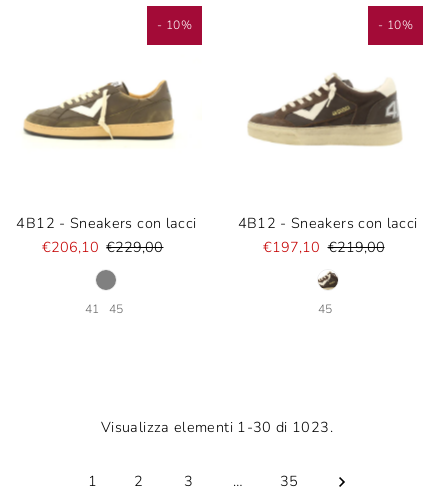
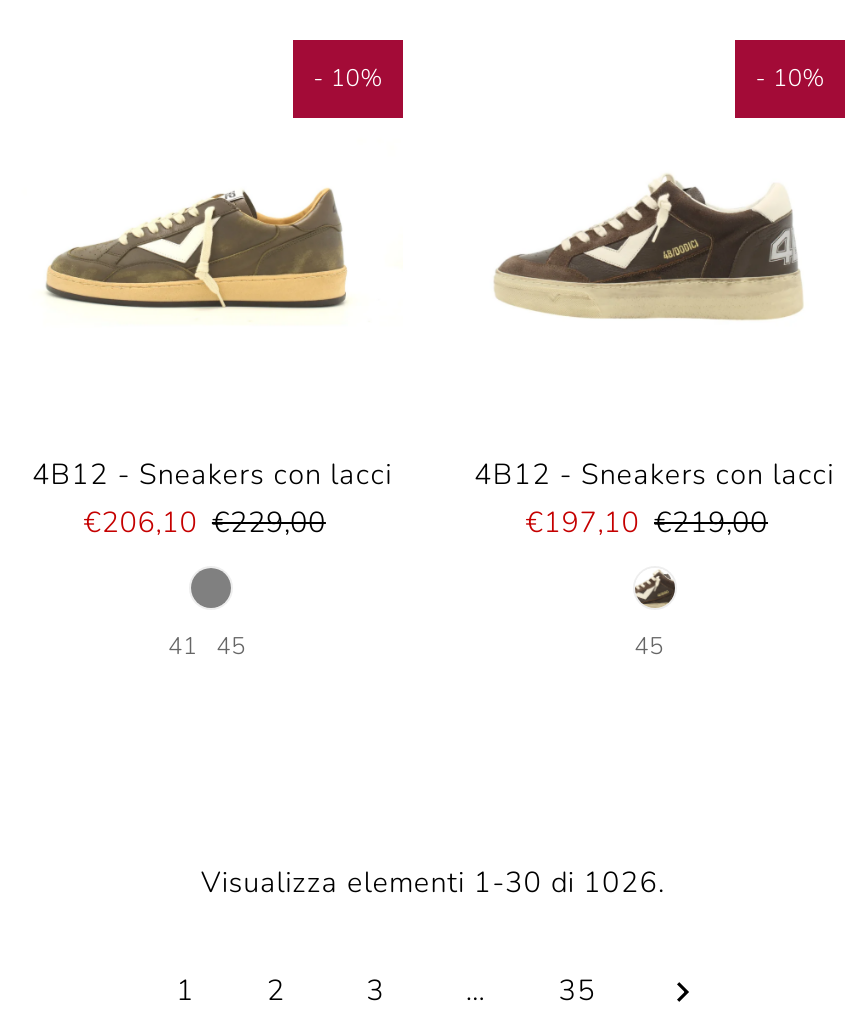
- Visualizza elementi 1-30 di 1023.
+ Visualizza elementi 1-30 di 1026.
